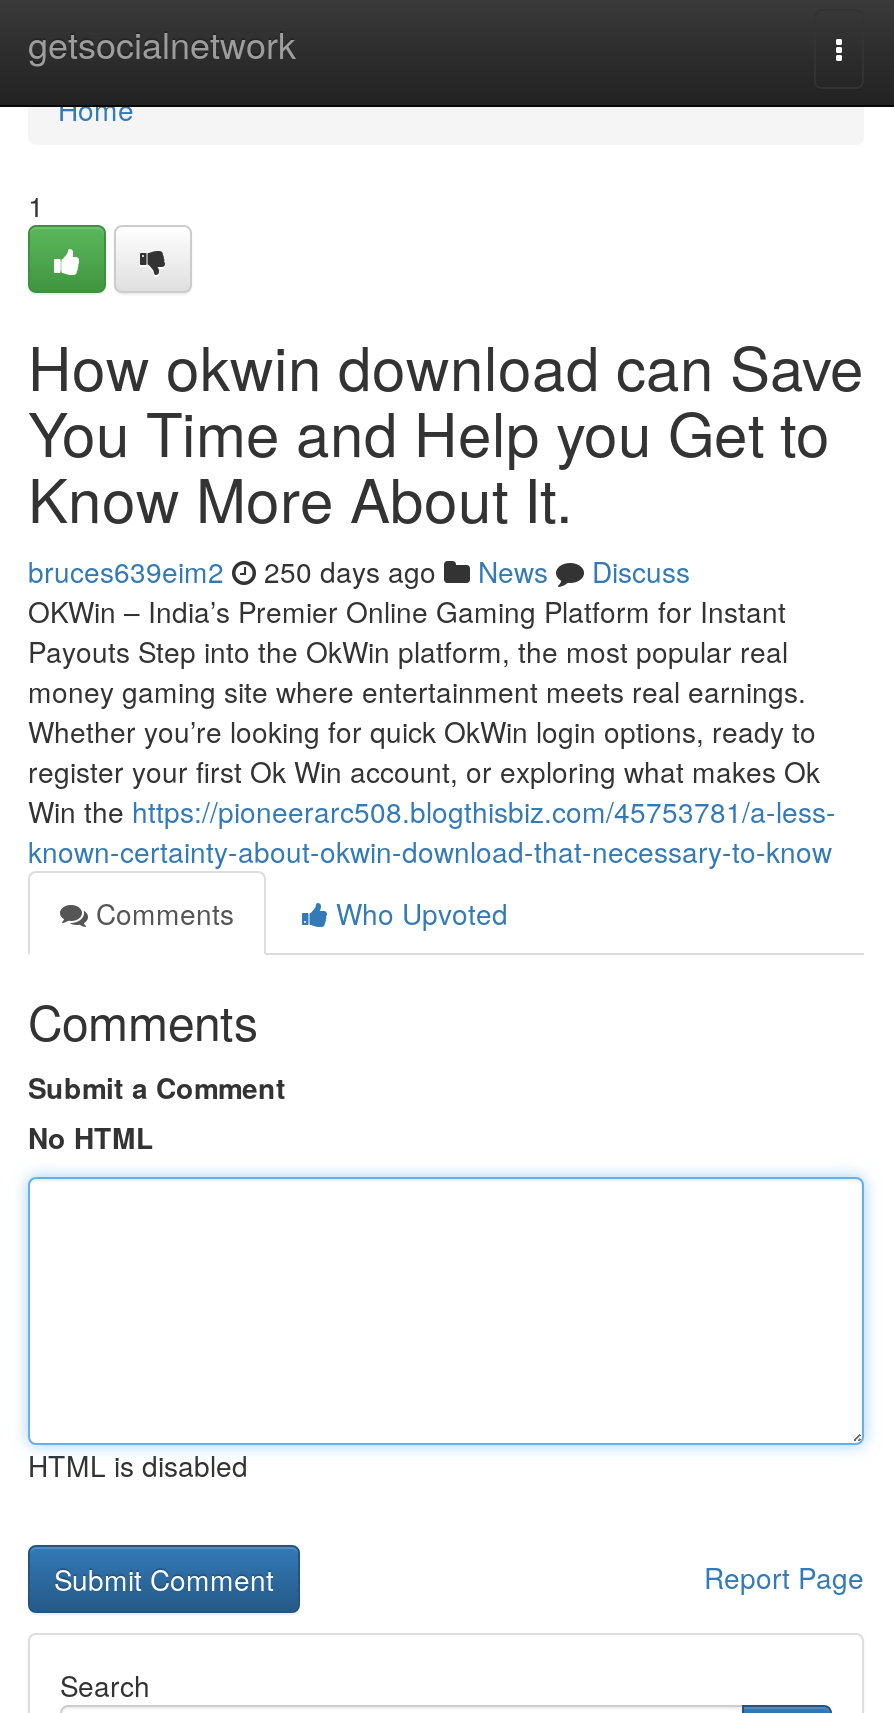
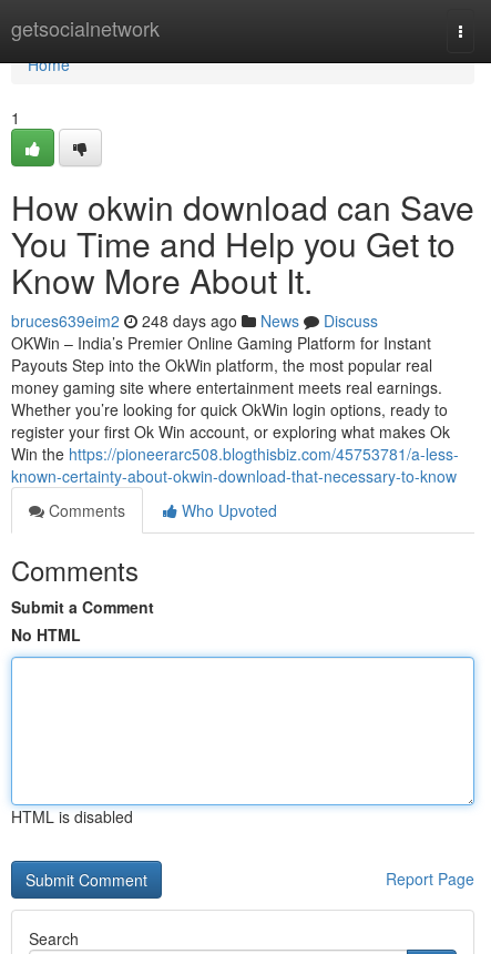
- bruces639eim2 250 days ago News Discuss
+ bruces639eim2 248 days ago News Discuss
